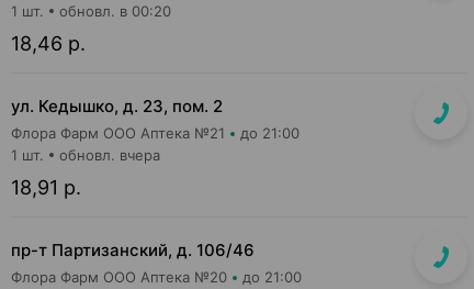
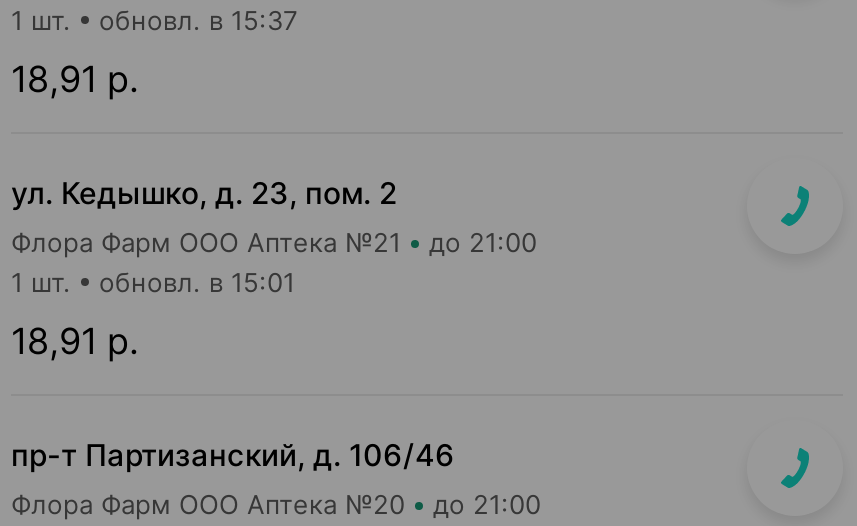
- 1 шт. обновл. в 00:20
+ 1 шт. обновл. в 15:37

- 18,46 р.
+ 18,91 р.

- обновл. вчера
+ обновл. в 15:01
